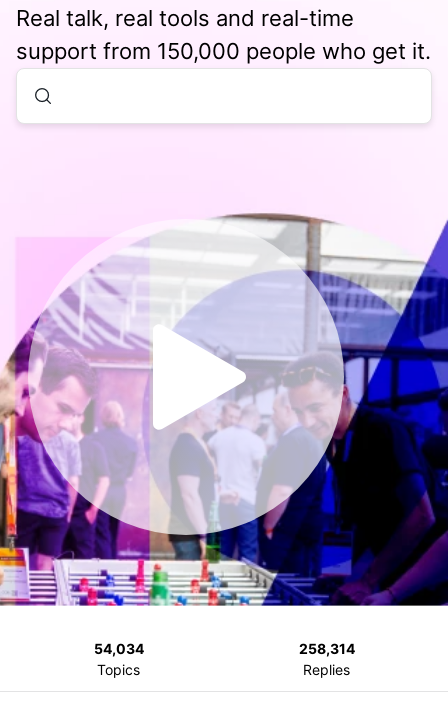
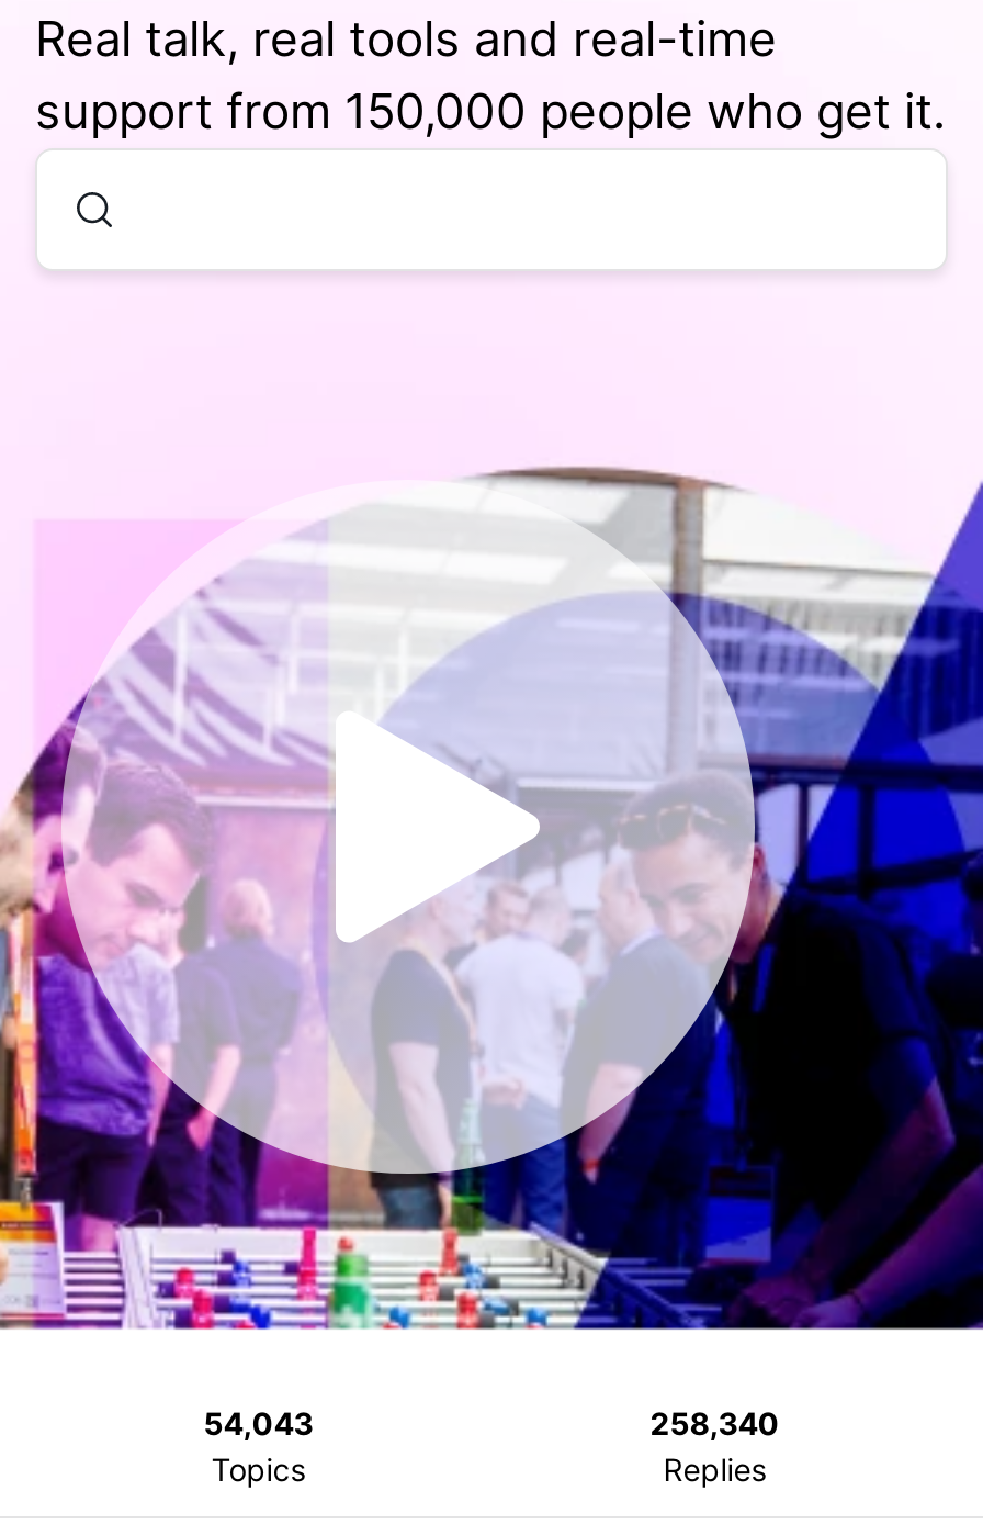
- 54,034
+ 54,043

- 258,314
+ 258,340
